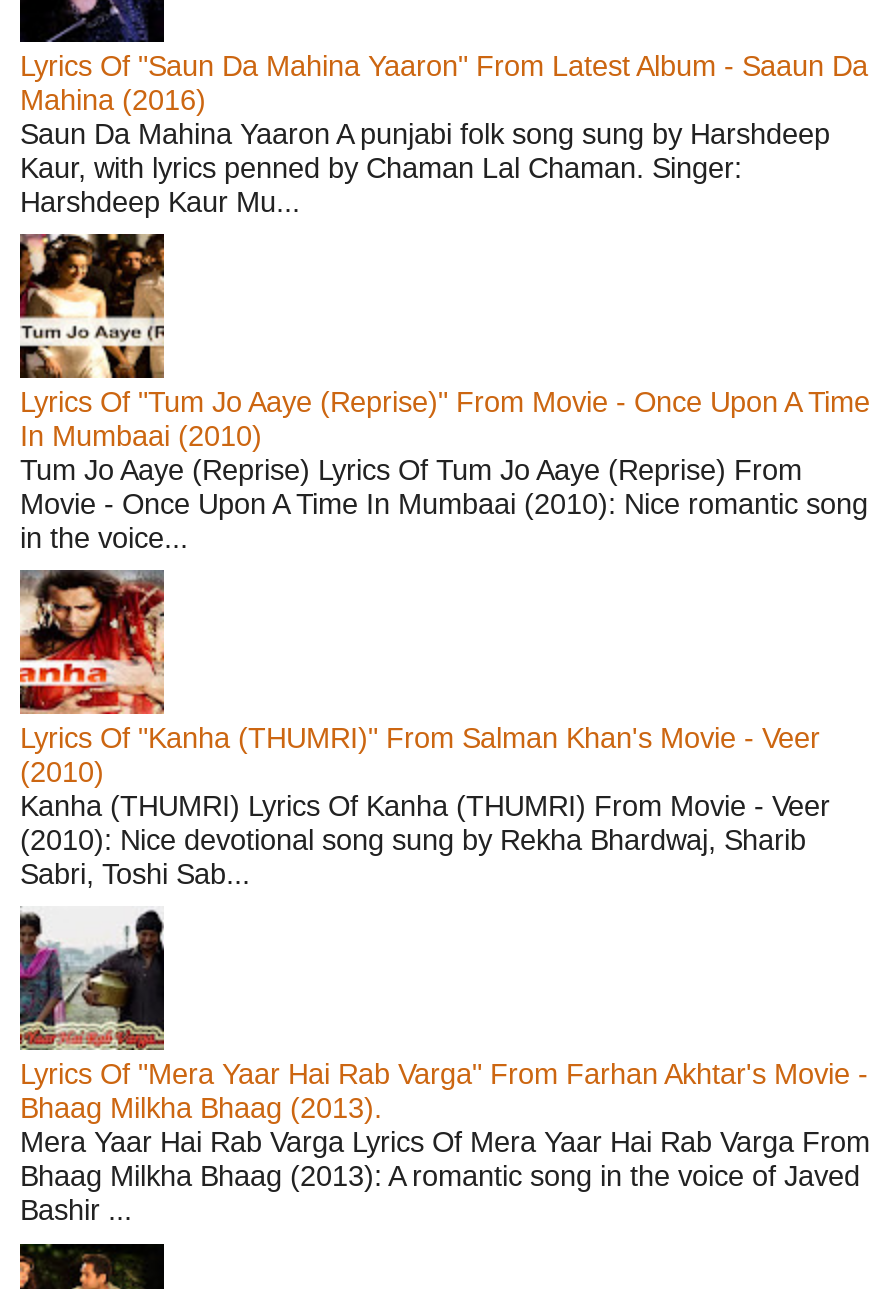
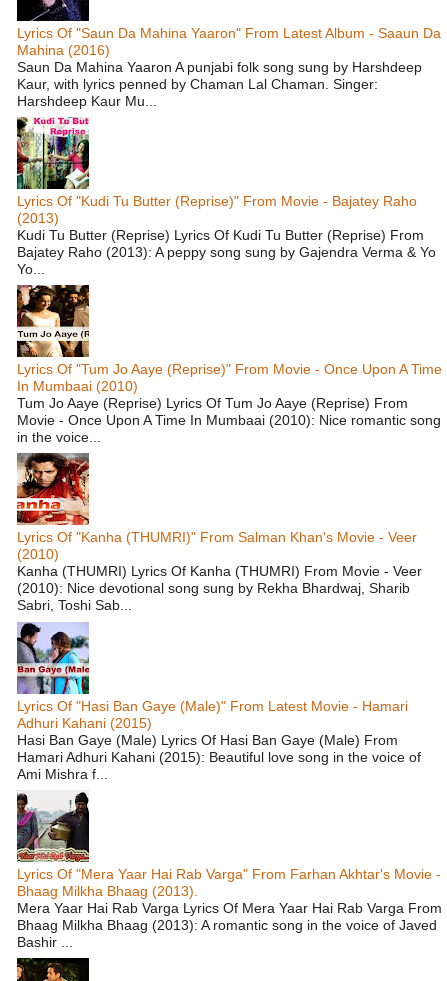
+ [image]
+ Lyrics Of "Kudi Tu Butter (Reprise)" From Movie - Bajatey Raho
+ (2013)
+ Kudi Tu Butter (Reprise) Lyrics Of Kudi Tu Butter (Reprise) From
+ Bajatey Raho (2013): A peppy song sung by Gajendra Verma & Yo
+ Yo...

+ [image]
+ Lyrics Of "Hasi Ban Gaye (Male)" From Latest Movie - Hamari
+ Adhuri Kahani (2015)
+ Hasi Ban Gaye (Male) Lyrics Of Hasi Ban Gaye (Male) From
+ Hamari Adhuri Kahani (2015): Beautiful love song in the voice of
+ Ami Mishra f...
